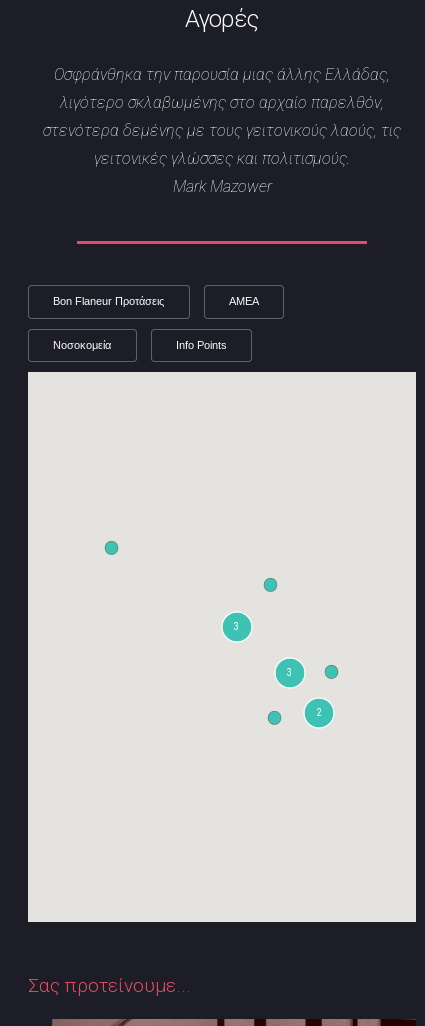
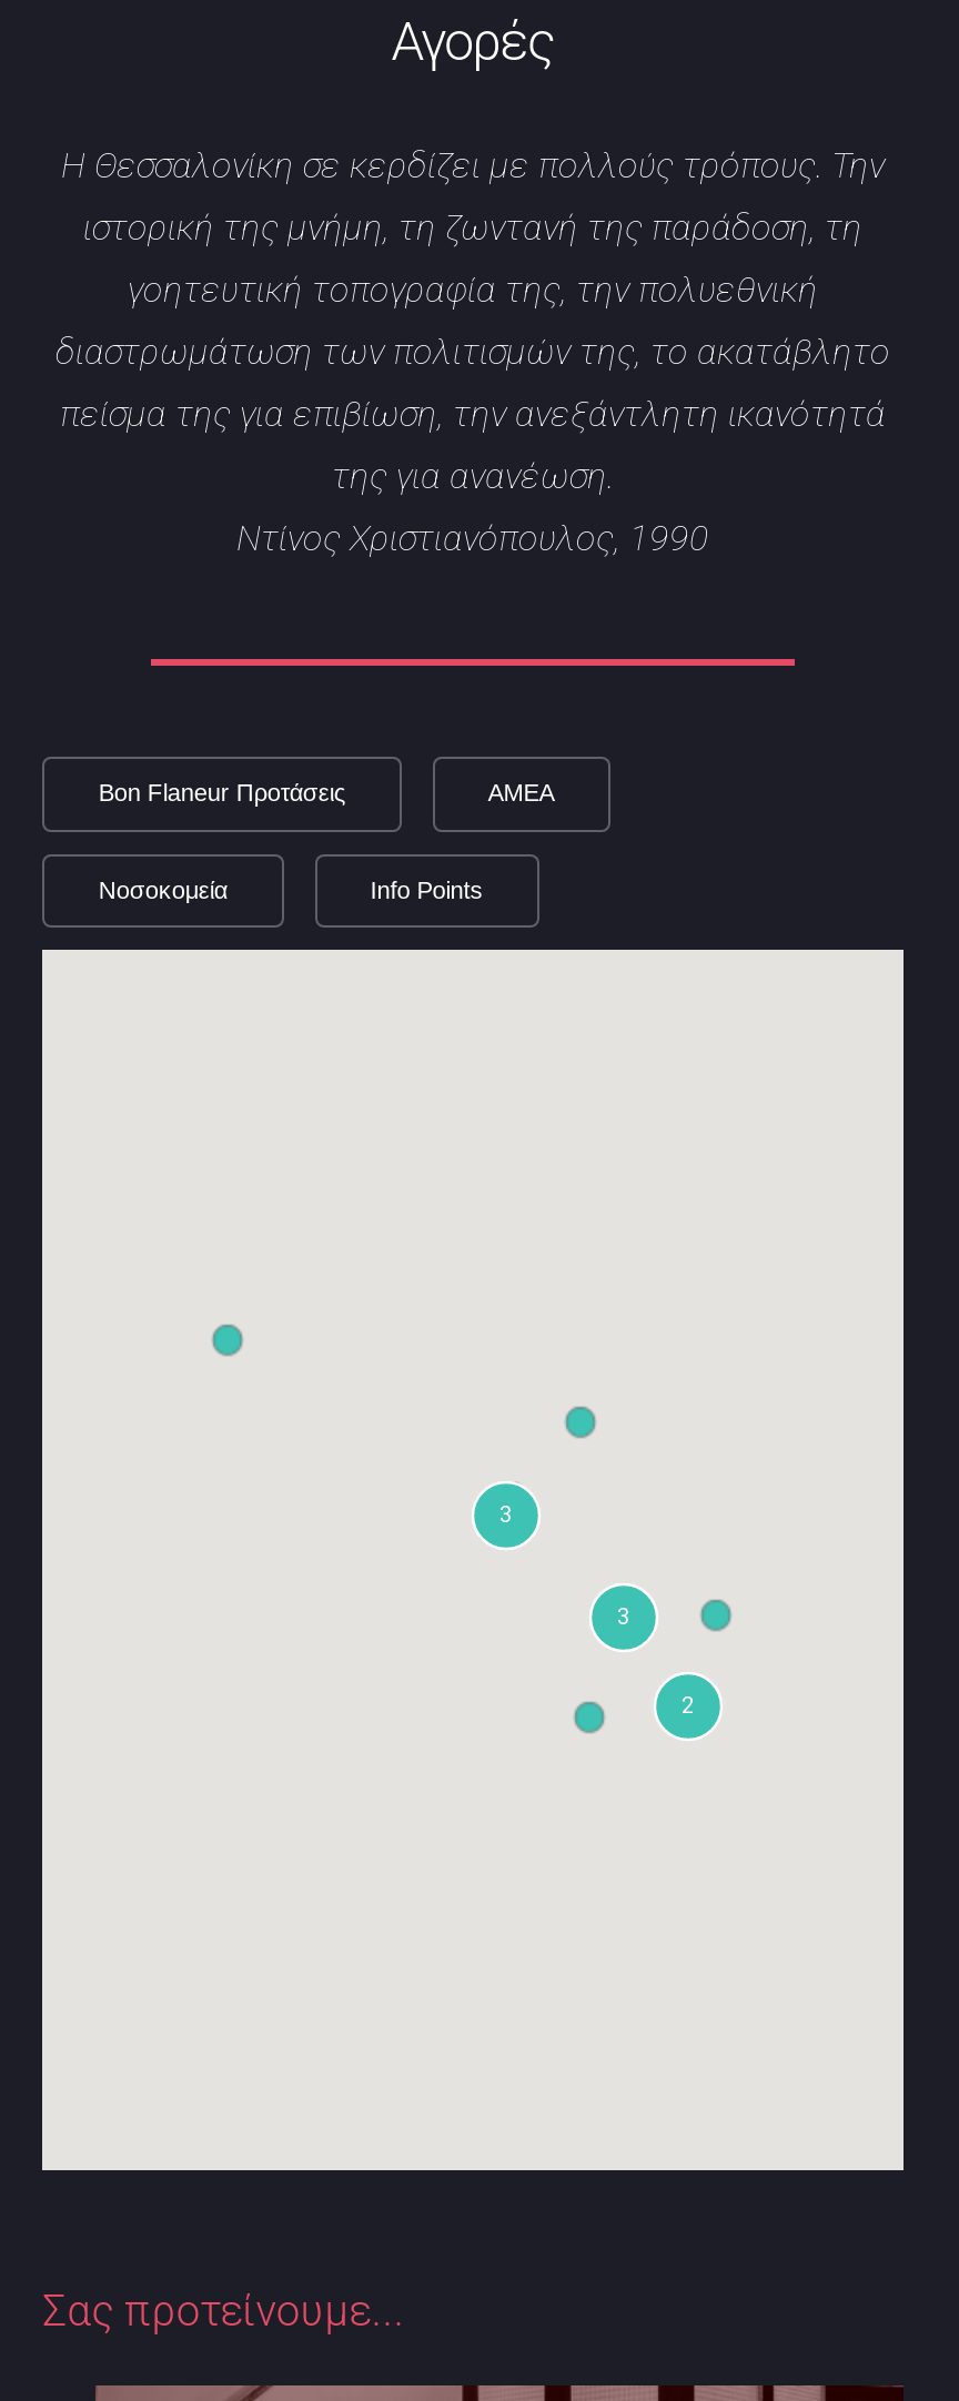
- Οσφράνθηκα την παρουσία μιας άλλης Ελλάδας,
- λιγότερο σκλαβωμένης στο αρχαίο παρελθόν,
- στενότερα δεμένης με τους γειτονικούς λαούς, τις
- γειτονικές γλώσσες και πολιτισμούς.
- Mark Mazower
+ Η Θεσσαλονίκη σε κερδίζει με πολλούς τρόπους. Την
+ ιστορική της μνήμη, τη ζωντανή της παράδοση, τη
+ γοητευτική τοπογραφία της, την πολυεθνική
+ διαστρωμάτωση των πολιτισμών της, το ακατάβλητο
+ πείσμα της για επιβίωση, την ανεξάντλητη ικανότητά
+ της για ανανέωση.
+ Ντίνος Χριστιανόπουλος, 1990
